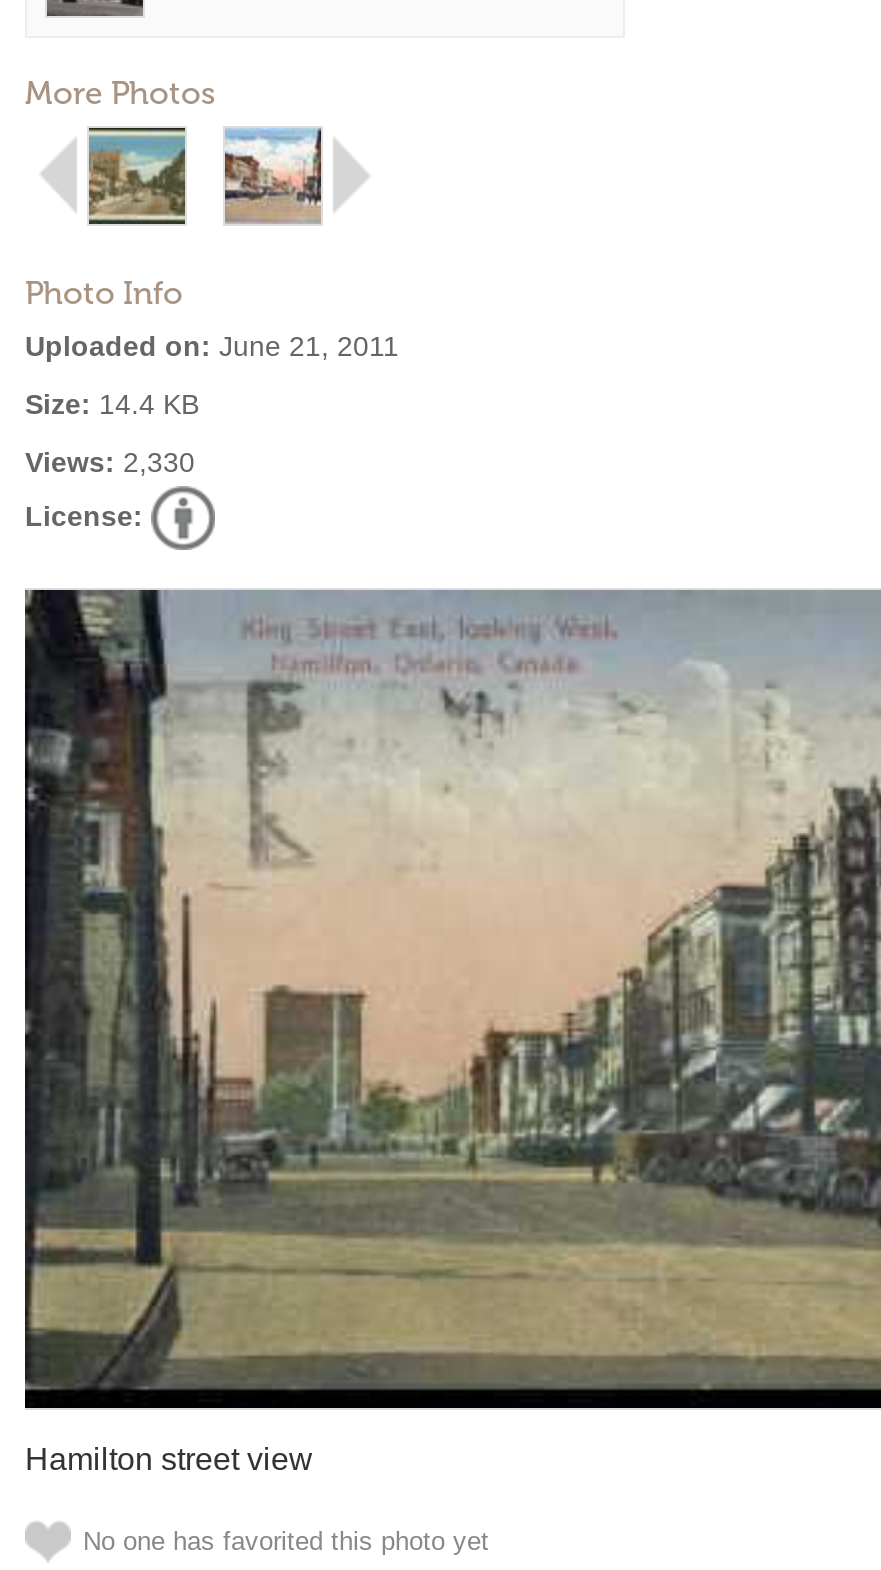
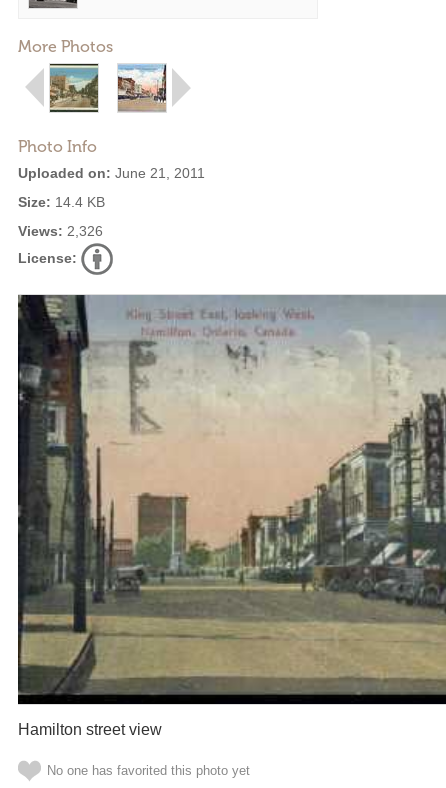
- Views: 2,330
+ Views: 2,326
